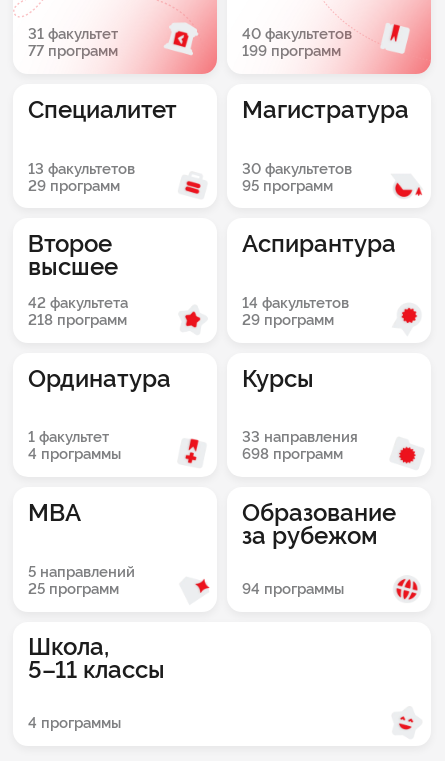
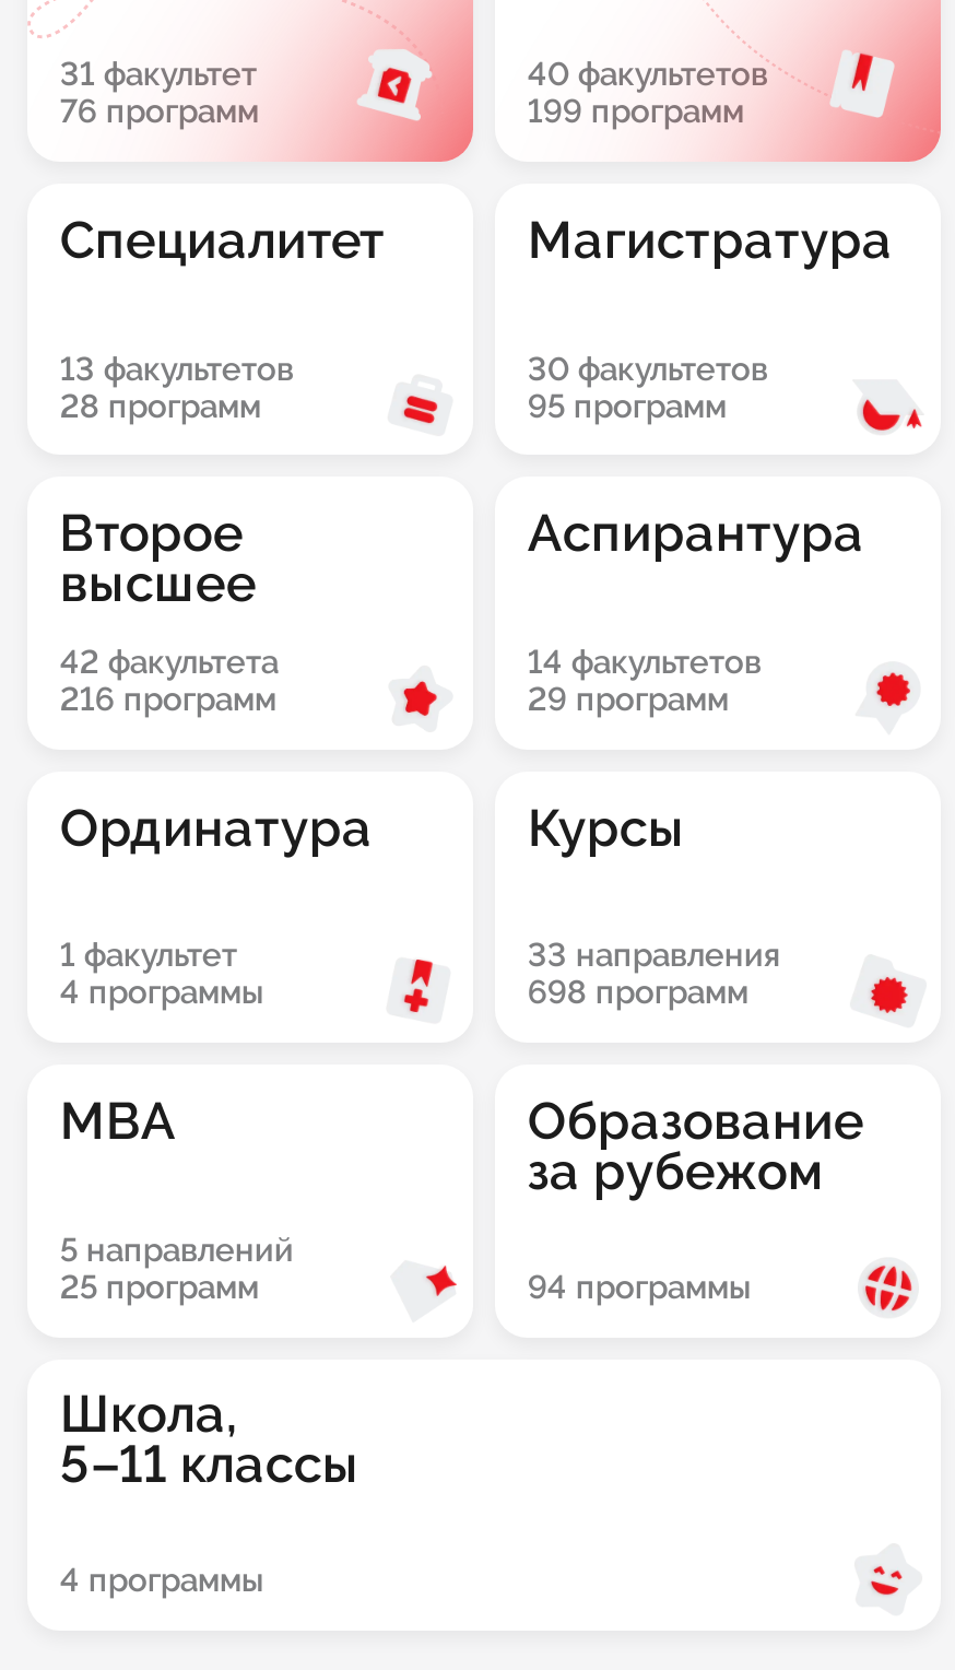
- 77 программ
+ 76 программ

- 29 программ
+ 28 программ

- 218 программ
+ 216 программ
